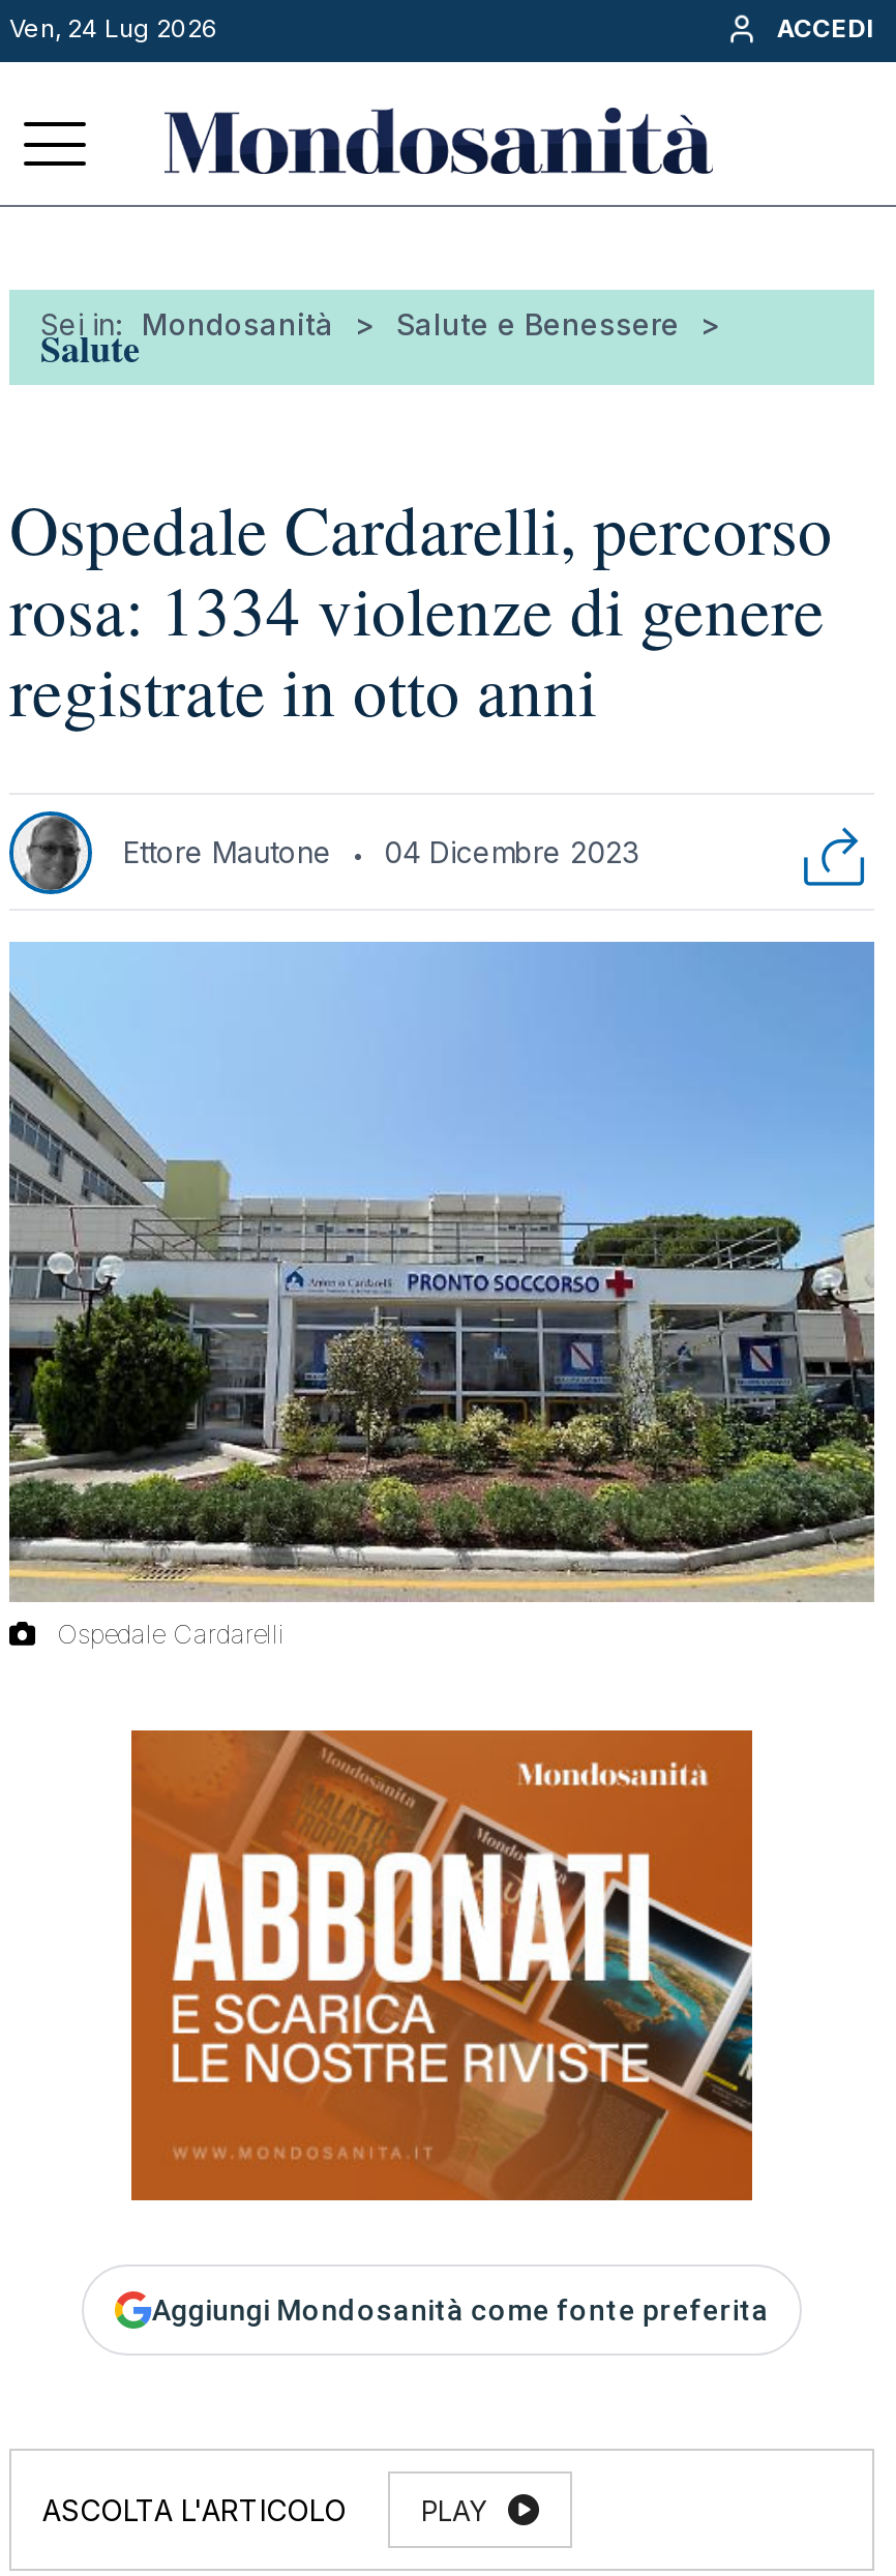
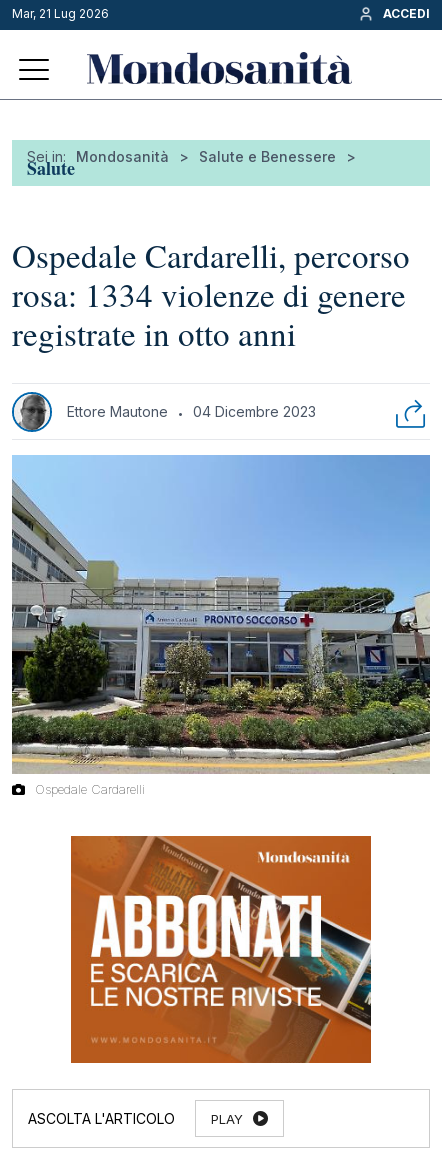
- Ven, 24 Lug 2026
+ Mar, 21 Lug 2026

- Aggiungi Mondosanità come fonte preferita
